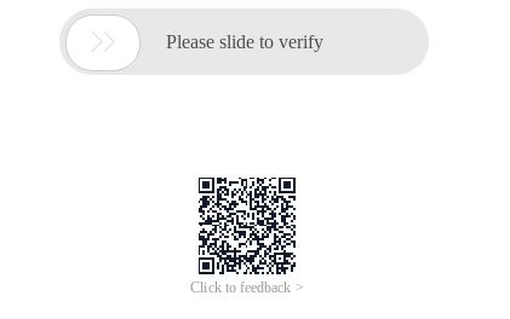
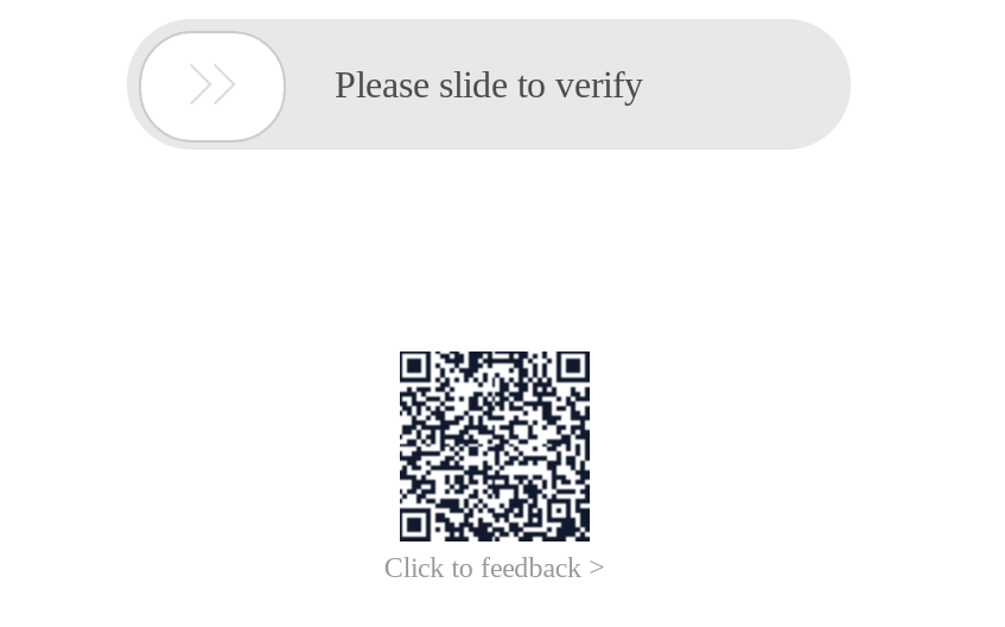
- [image]
+ [image]
